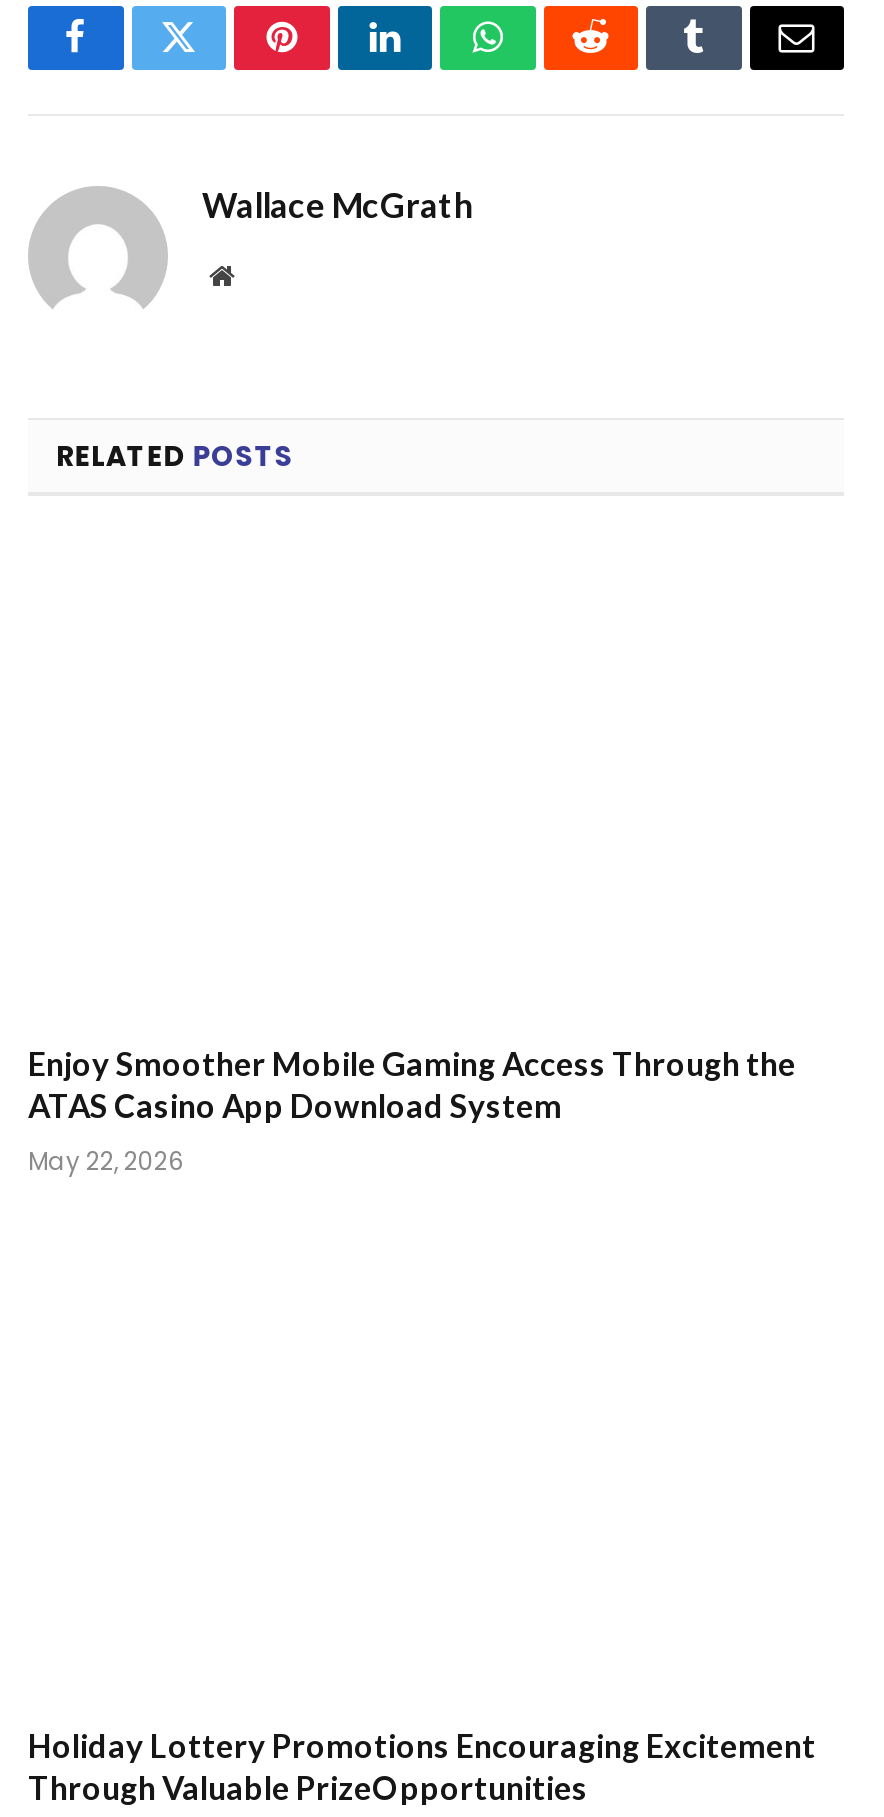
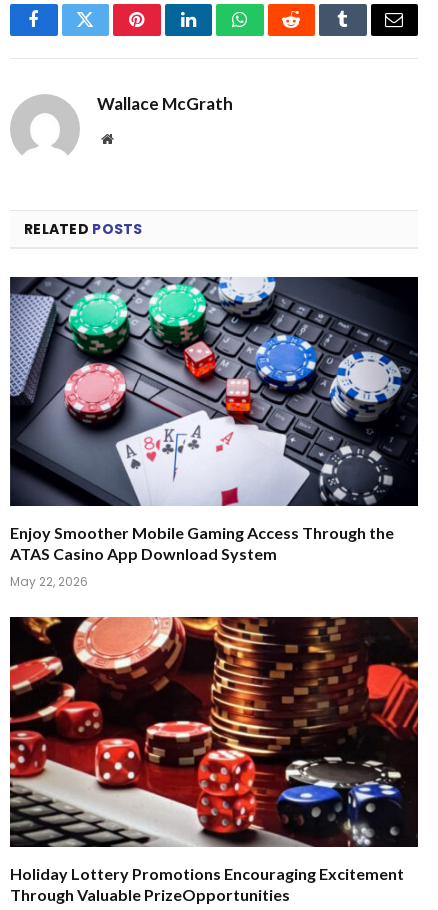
+ [image]

+ [image]
